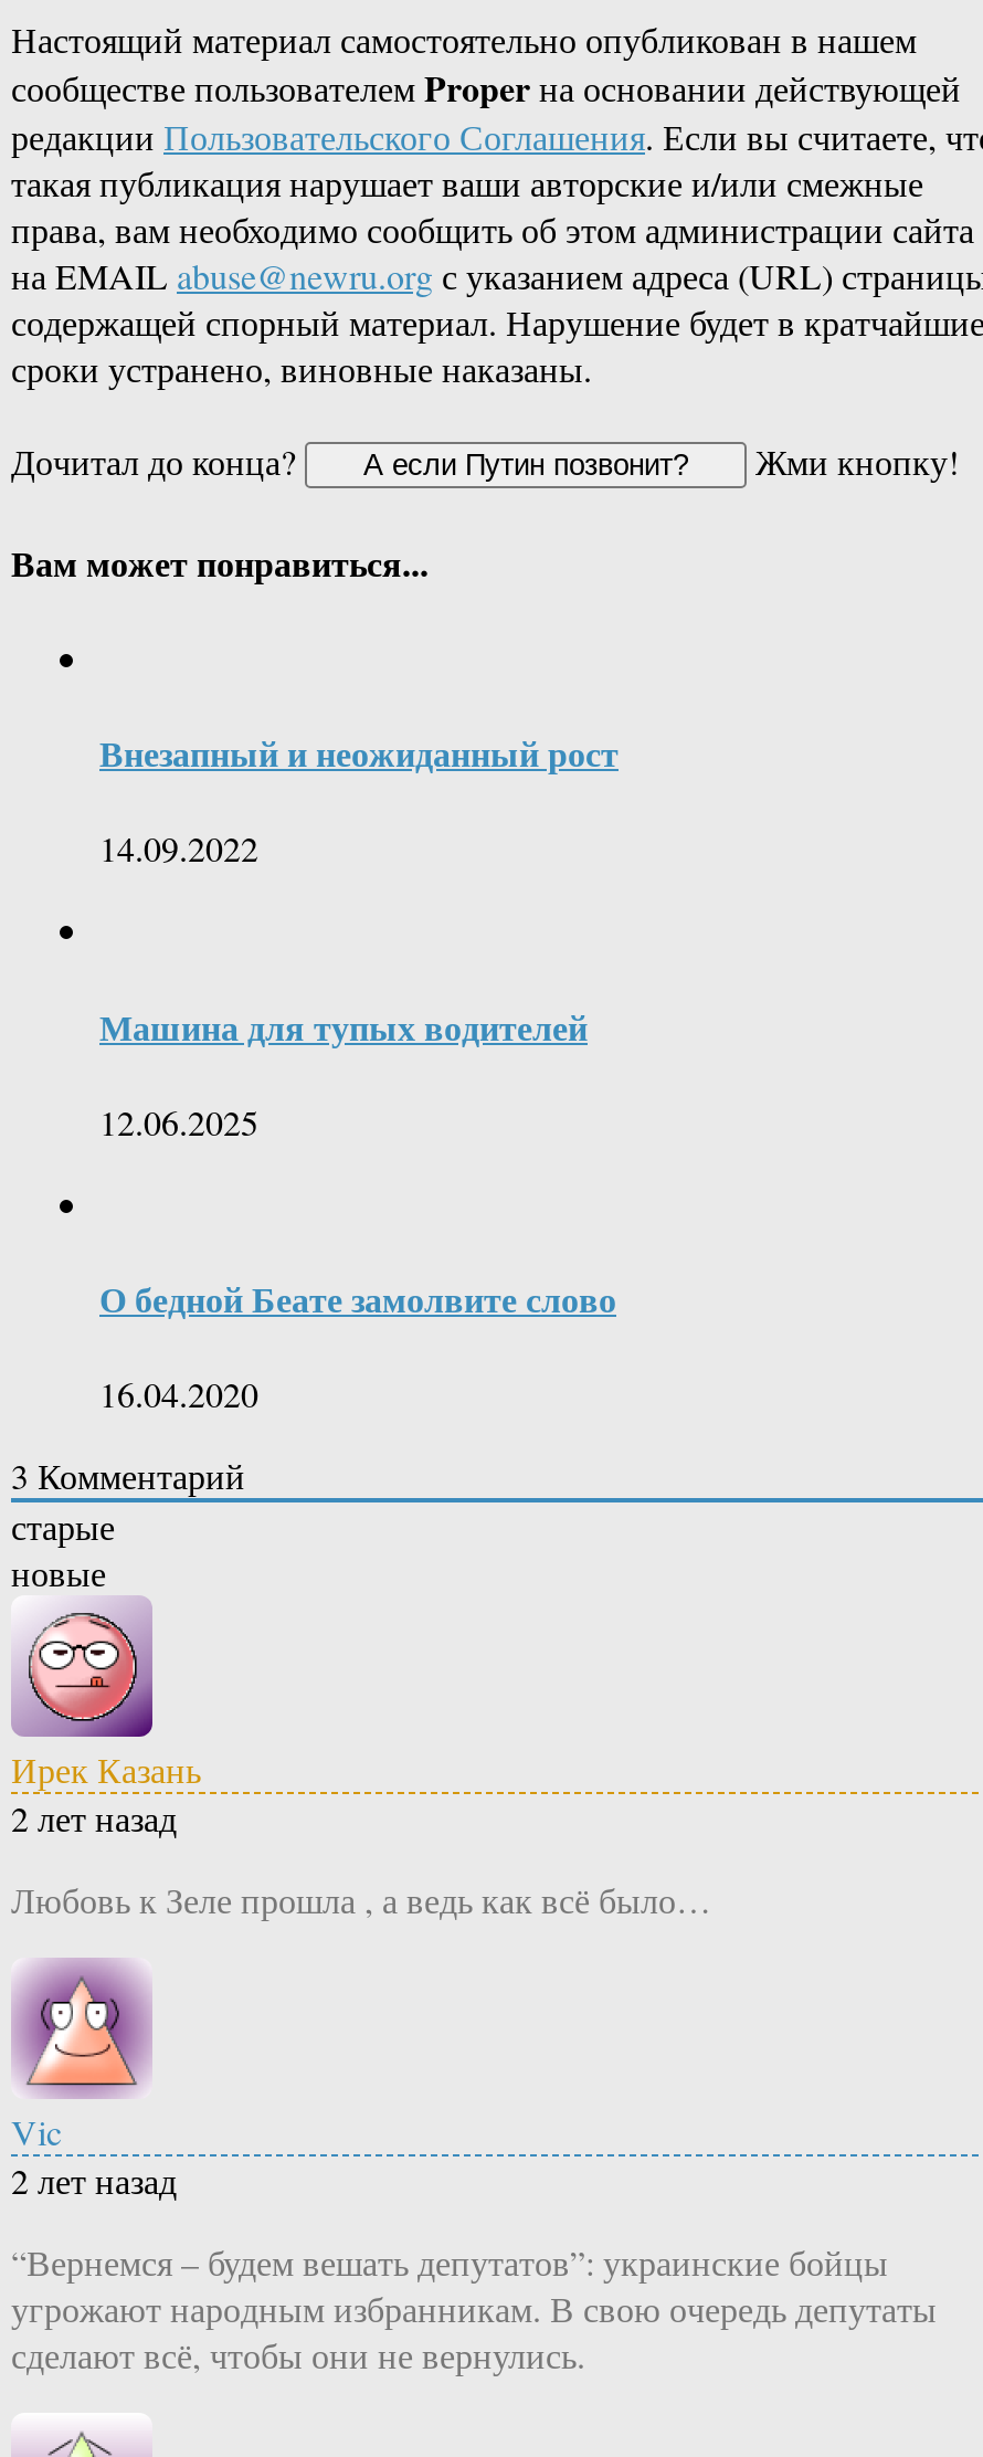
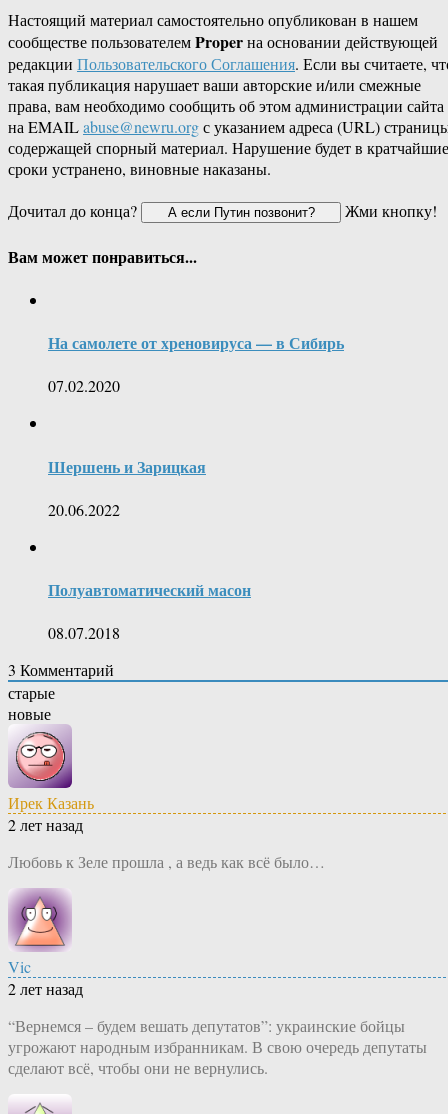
- Внезапный и неожиданный рост
+ На самолете от хреновируса — в Сибирь

- 14.09.2022
+ 07.02.2020

- Машина для тупых водителей
+ Шершень и Зарицкая

- 12.06.2025
+ 20.06.2022

- О бедной Беате замолвите слово
+ Полуавтоматический масон

- 16.04.2020
+ 08.07.2018
